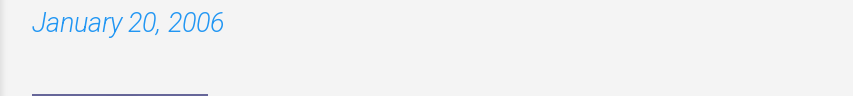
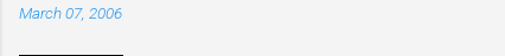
- January 20, 2006
+ March 07, 2006
